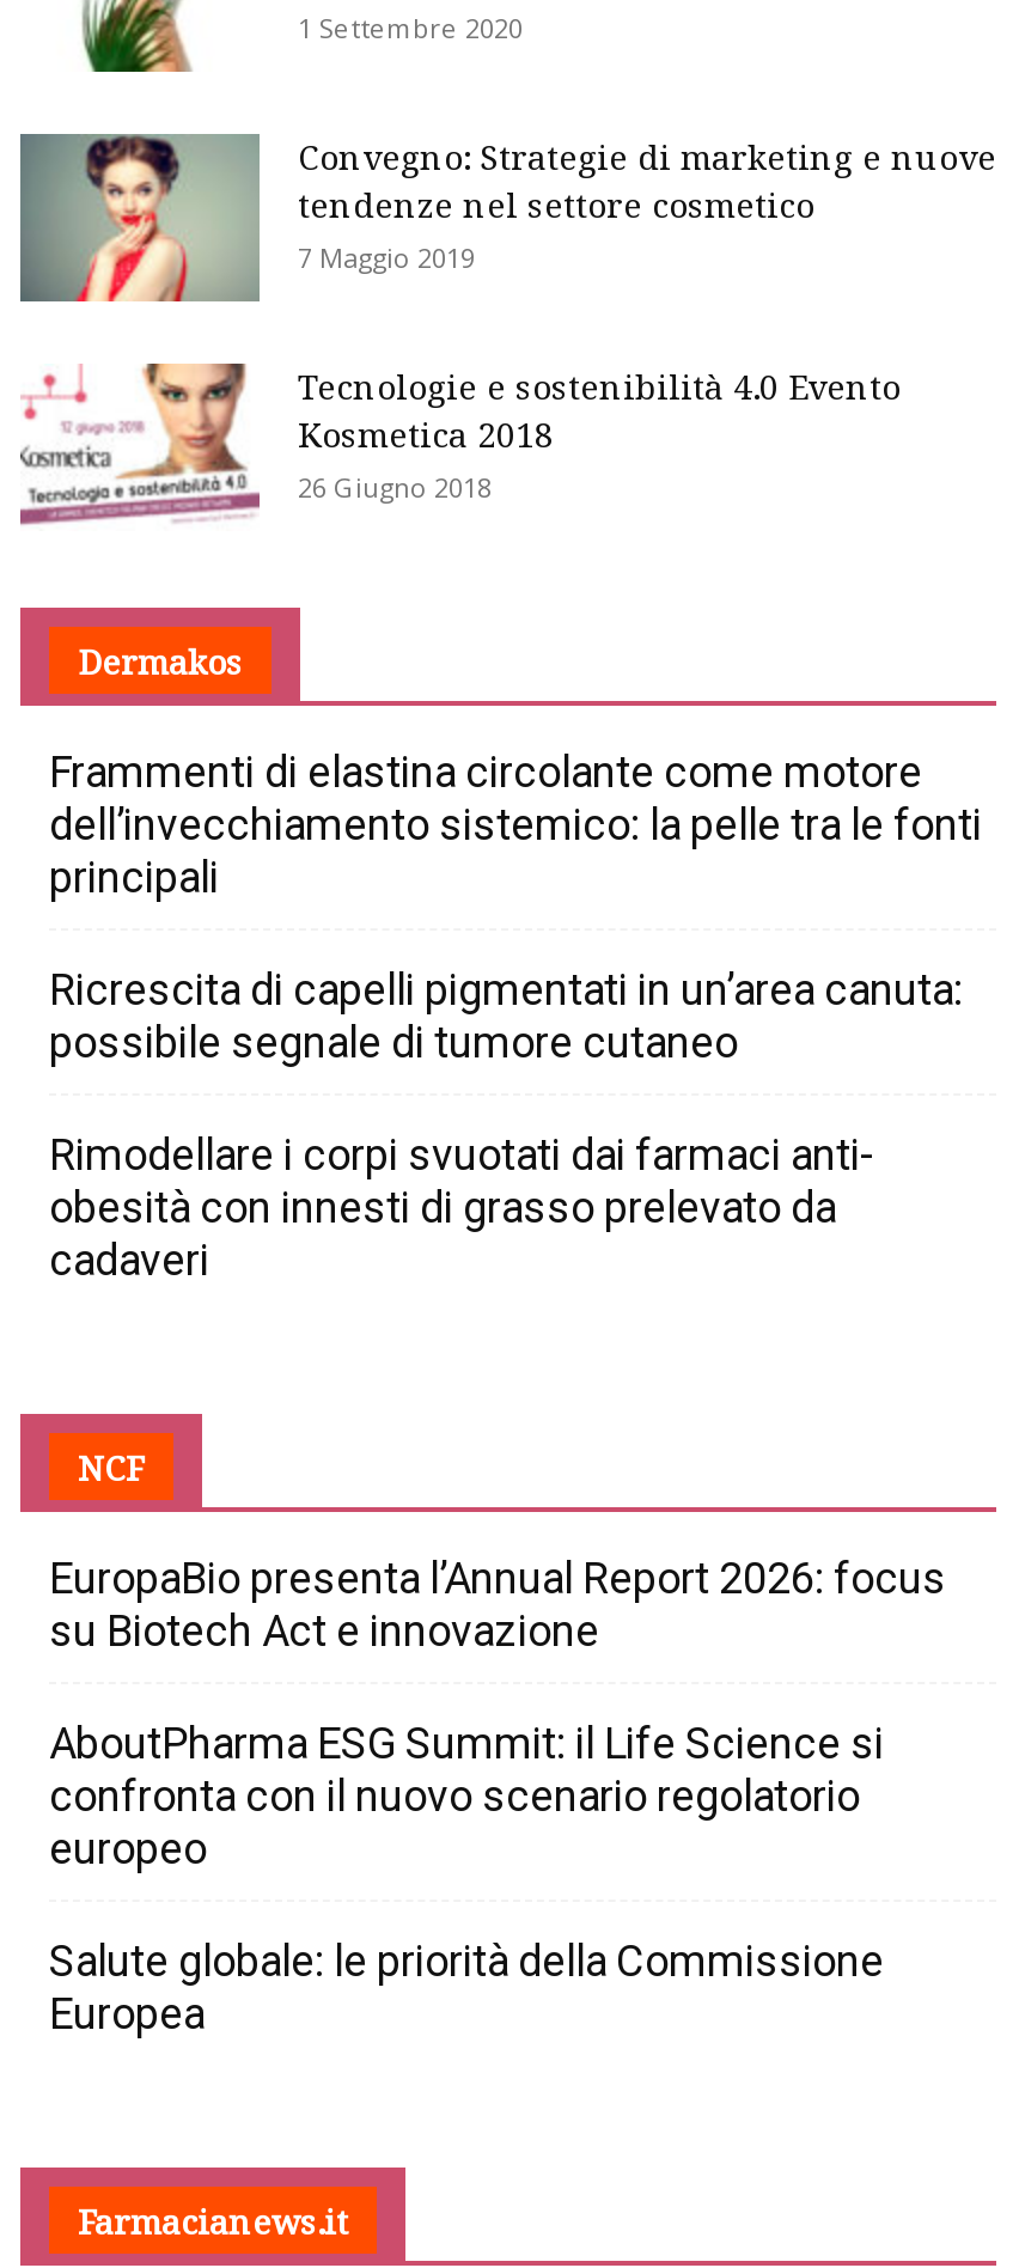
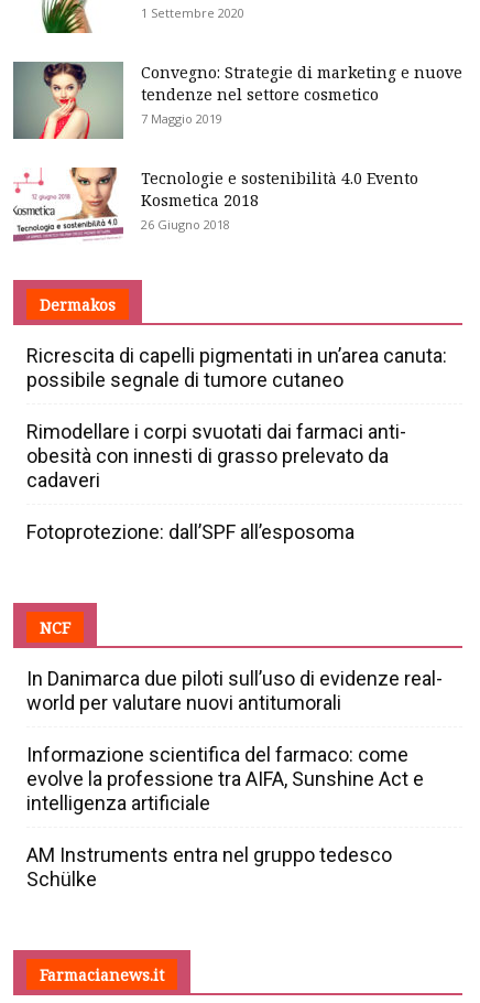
- Frammenti di elastina circolante come motore
- dell’invecchiamento sistemico: la pelle tra le fonti
- principali

moved up: Ricrescita di capelli pigmentati in un’area canuta: | possibile segnale di tumore cutaneo | Rimodellare i corpi svuotati dai farmaci anti- | obesità con innesti di grasso prelevato da | cadaveri

+ Fotoprotezione: dall’SPF all’esposoma

- EuropaBio presenta l’Annual Report 2026: focus
- su Biotech Act e innovazione
+ In Danimarca due piloti sull’uso di evidenze real-
+ world per valutare nuovi antitumorali

- AboutPharma ESG Summit: il Life Science si
- confronta con il nuovo scenario regolatorio
- europeo
+ Informazione scientifica del farmaco: come
+ evolve la professione tra AIFA, Sunshine Act e
+ intelligenza artificiale

- Salute globale: le priorità della Commissione
- Europea
+ AM Instruments entra nel gruppo tedesco
+ Schülke
